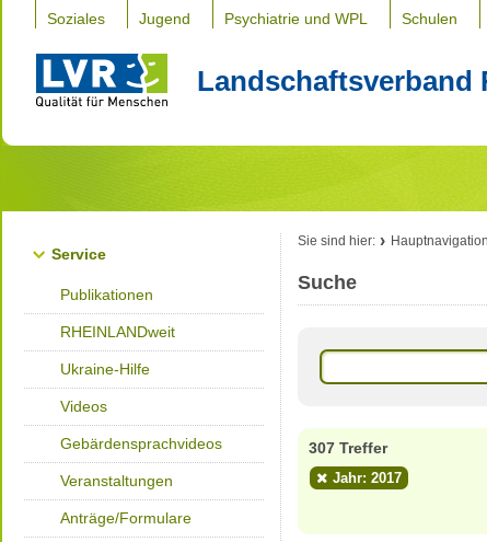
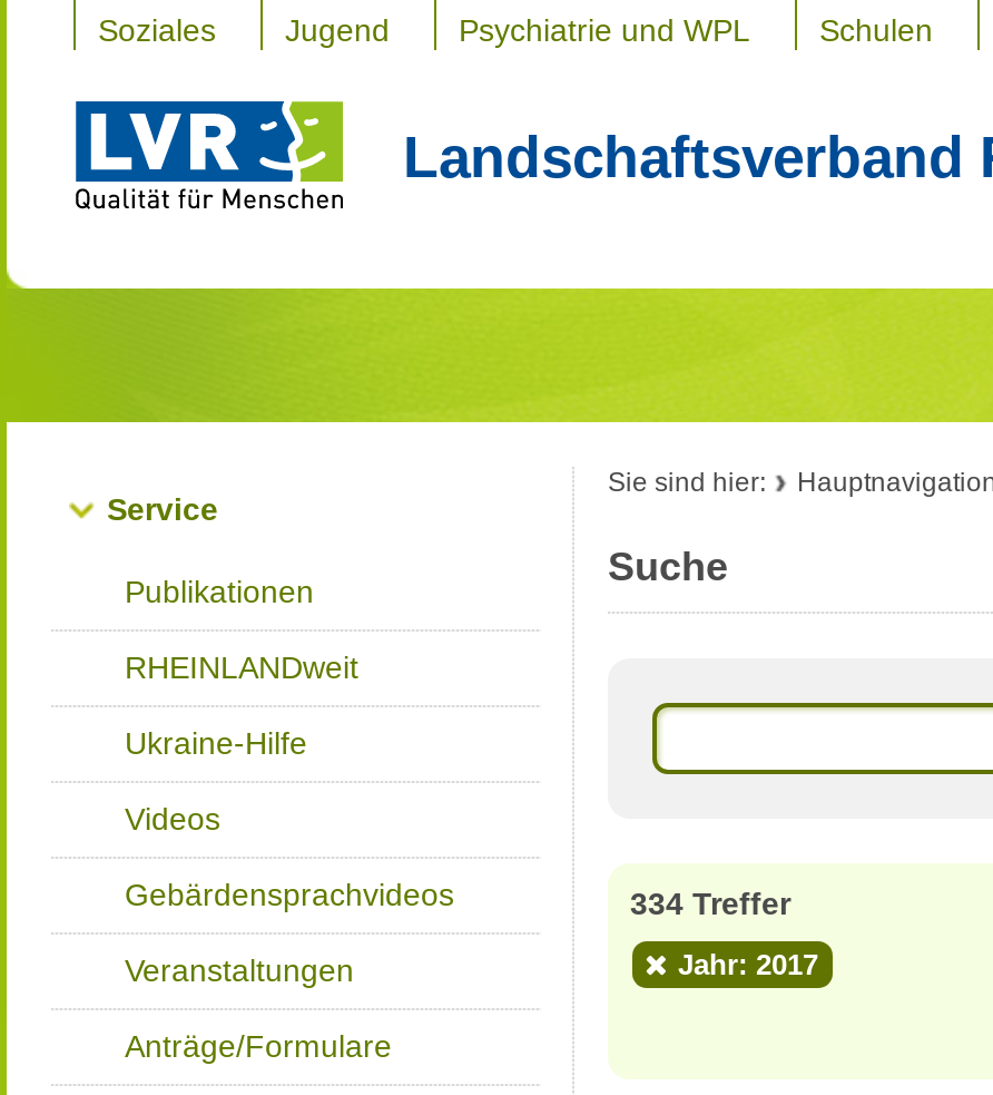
- 307 Treffer
+ 334 Treffer
